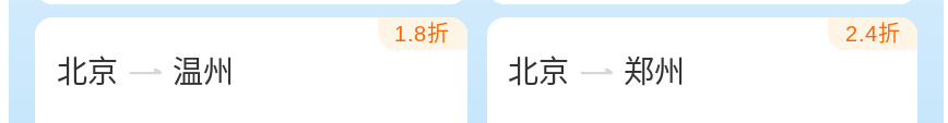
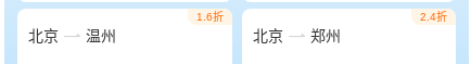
- 1.8折
+ 1.6折
